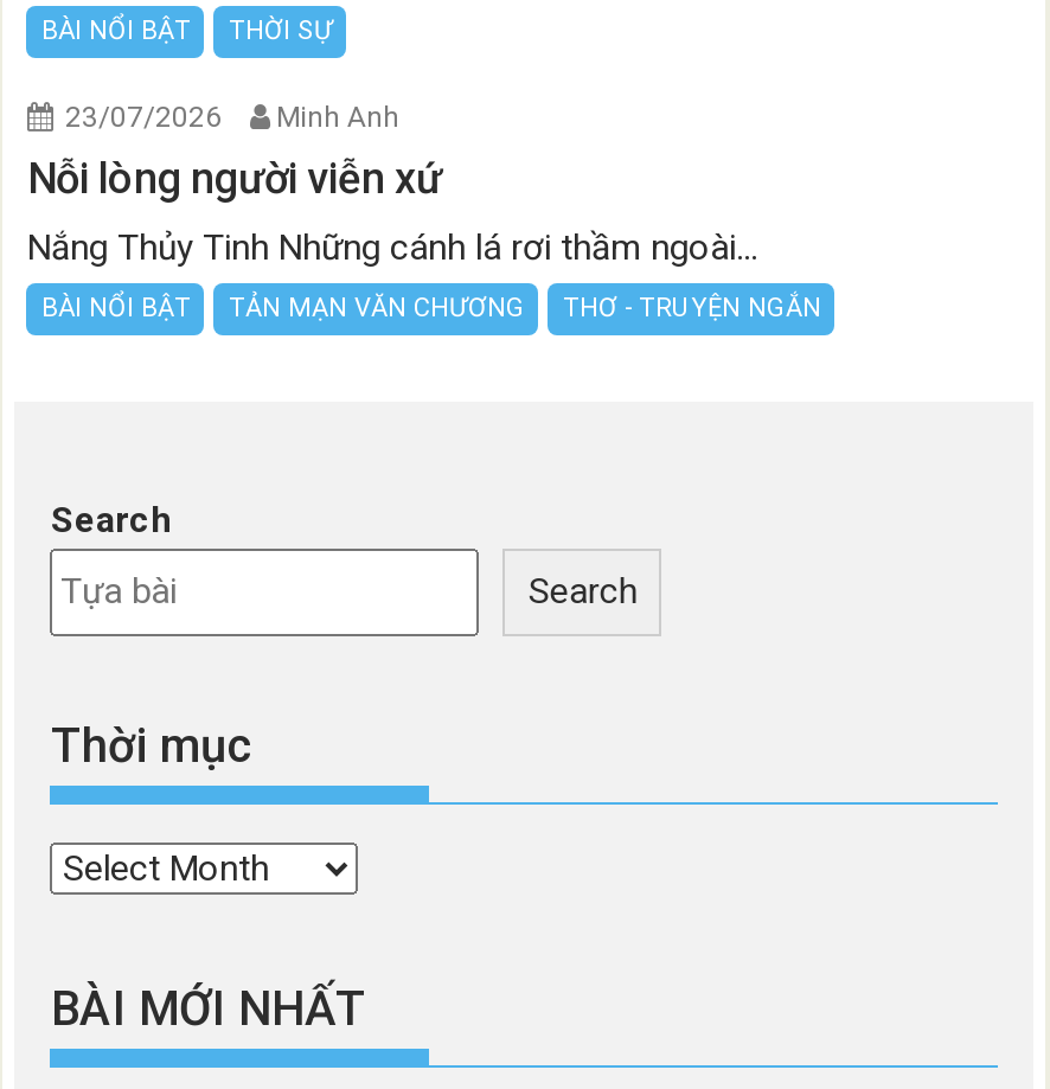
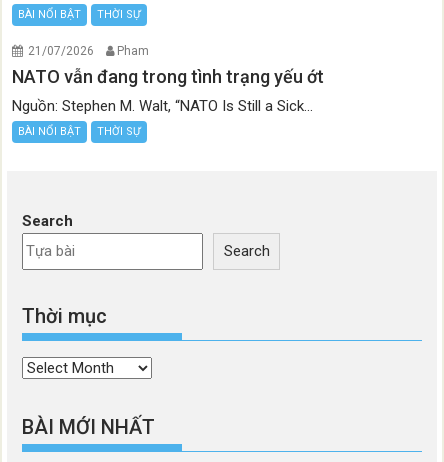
- 23/07/2026
- Minh Anh
- Nỗi lòng người viễn xứ
+ 21/07/2026
+ Pham
+ NATO vẫn đang trong tình trạng yếu ớt

- Nắng Thủy Tinh Những cánh lá rơi thầm ngoài...
+ Nguồn: Stephen M. Walt, “NATO Is Still a Sick...

- TẢN MẠN VĂN CHƯƠNG
- THƠ - TRUYỆN NGẮN
+ THỜI SỰ
